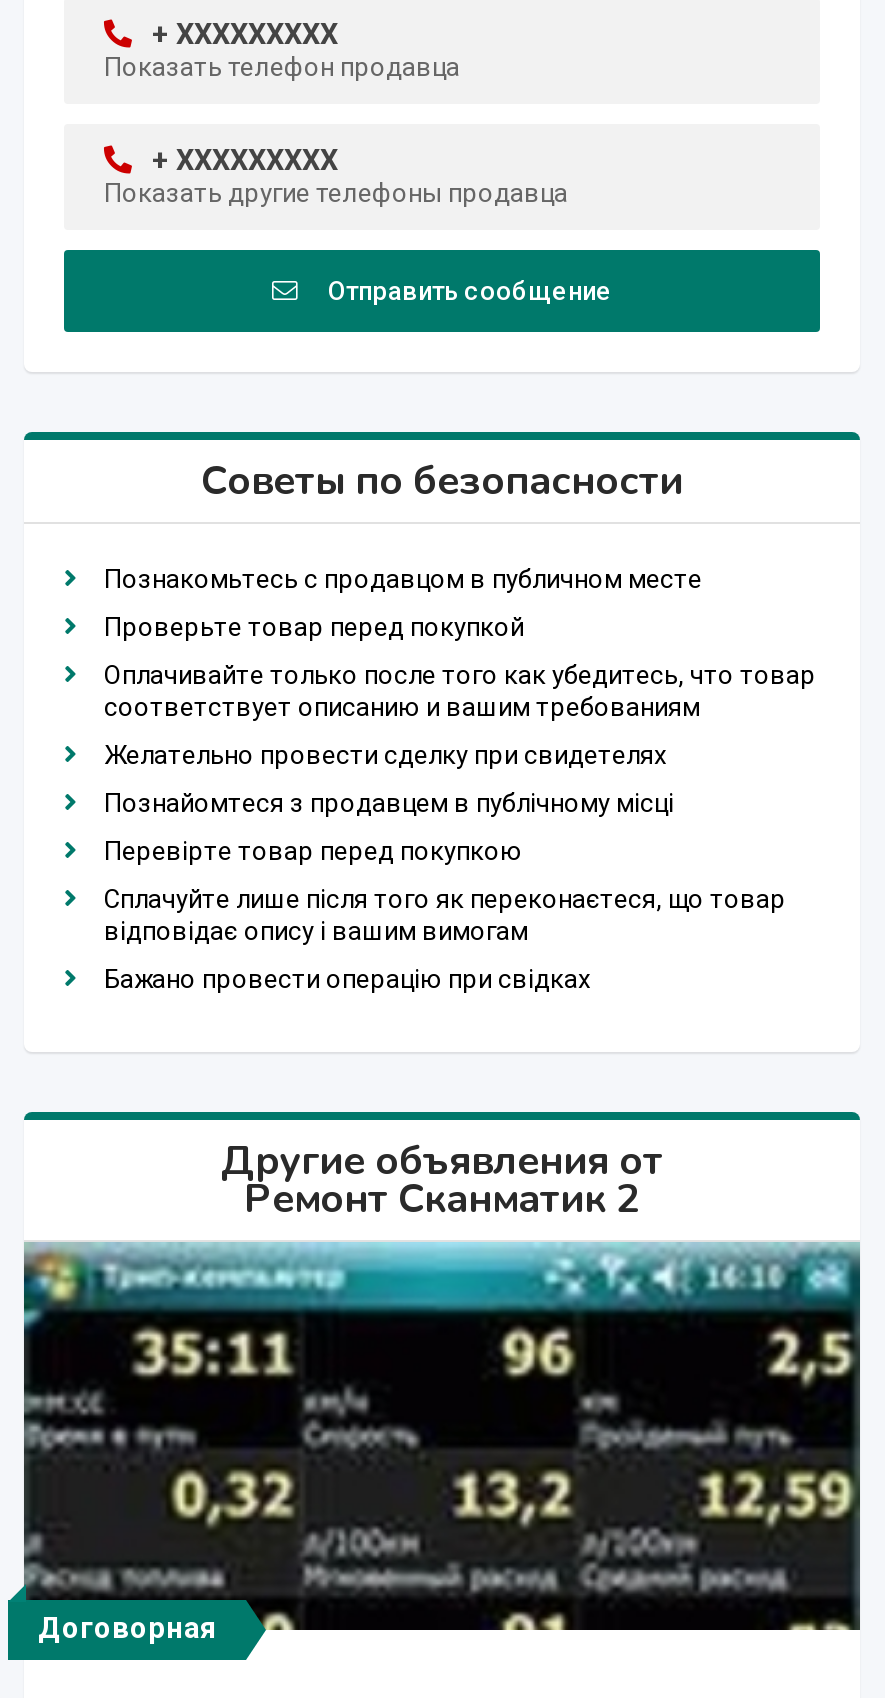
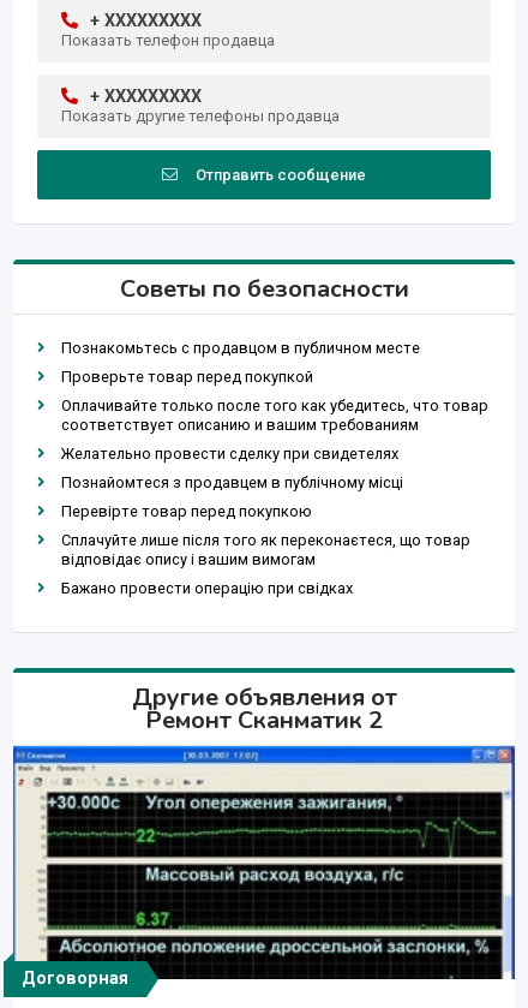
- [image]
+ [image]
